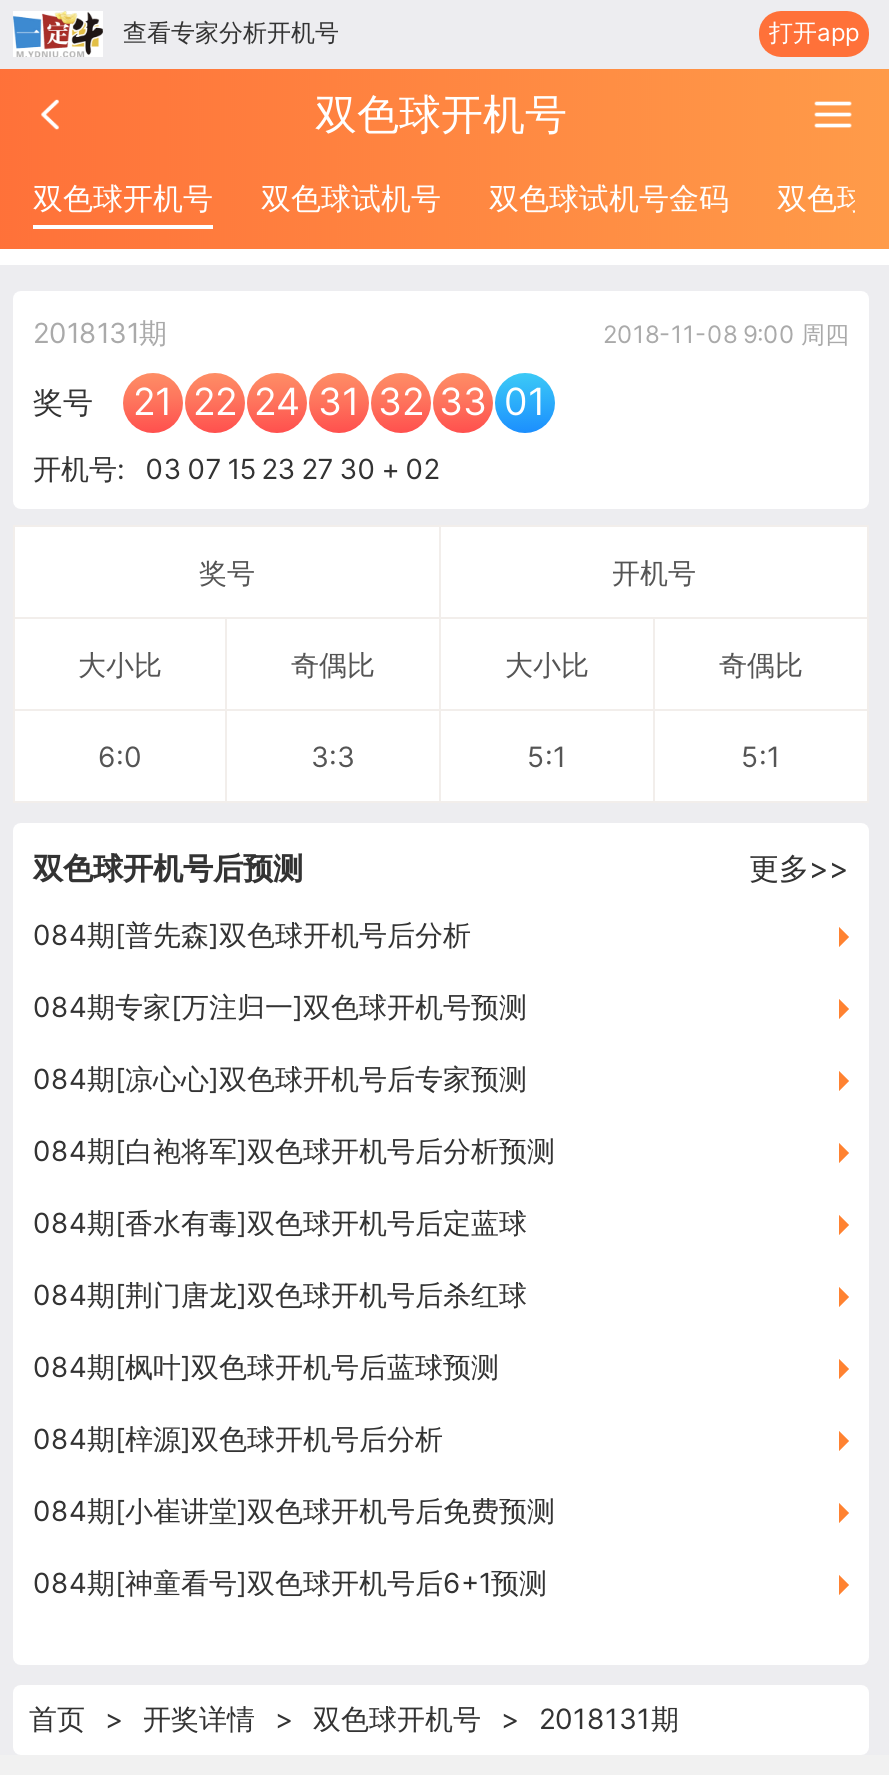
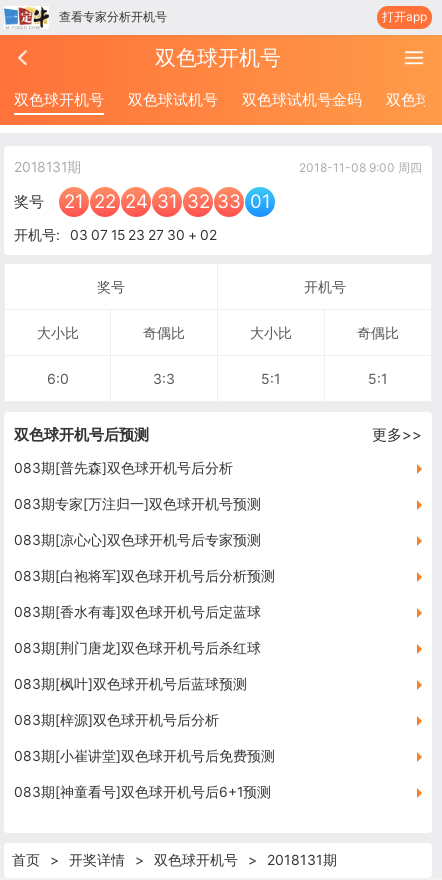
- 084期[普先森]双色球开机号后分析
+ 083期[普先森]双色球开机号后分析

- 084期专家[万注归一]双色球开机号预测
+ 083期专家[万注归一]双色球开机号预测

- 084期[凉心心]双色球开机号后专家预测
+ 083期[凉心心]双色球开机号后专家预测

- 084期[白袍将军]双色球开机号后分析预测
+ 083期[白袍将军]双色球开机号后分析预测

- 084期[香水有毒]双色球开机号后定蓝球
+ 083期[香水有毒]双色球开机号后定蓝球

- 084期[荆门唐龙]双色球开机号后杀红球
+ 083期[荆门唐龙]双色球开机号后杀红球

- 084期[枫叶]双色球开机号后蓝球预测
+ 083期[枫叶]双色球开机号后蓝球预测

- 084期[梓源]双色球开机号后分析
+ 083期[梓源]双色球开机号后分析

- 084期[小崔讲堂]双色球开机号后免费预测
+ 083期[小崔讲堂]双色球开机号后免费预测

- 084期[神童看号]双色球开机号后6+1预测
+ 083期[神童看号]双色球开机号后6+1预测
